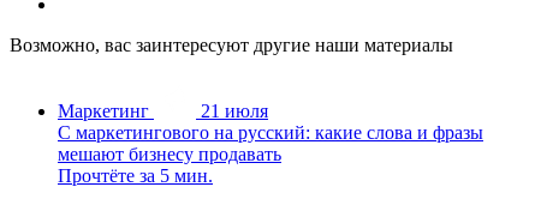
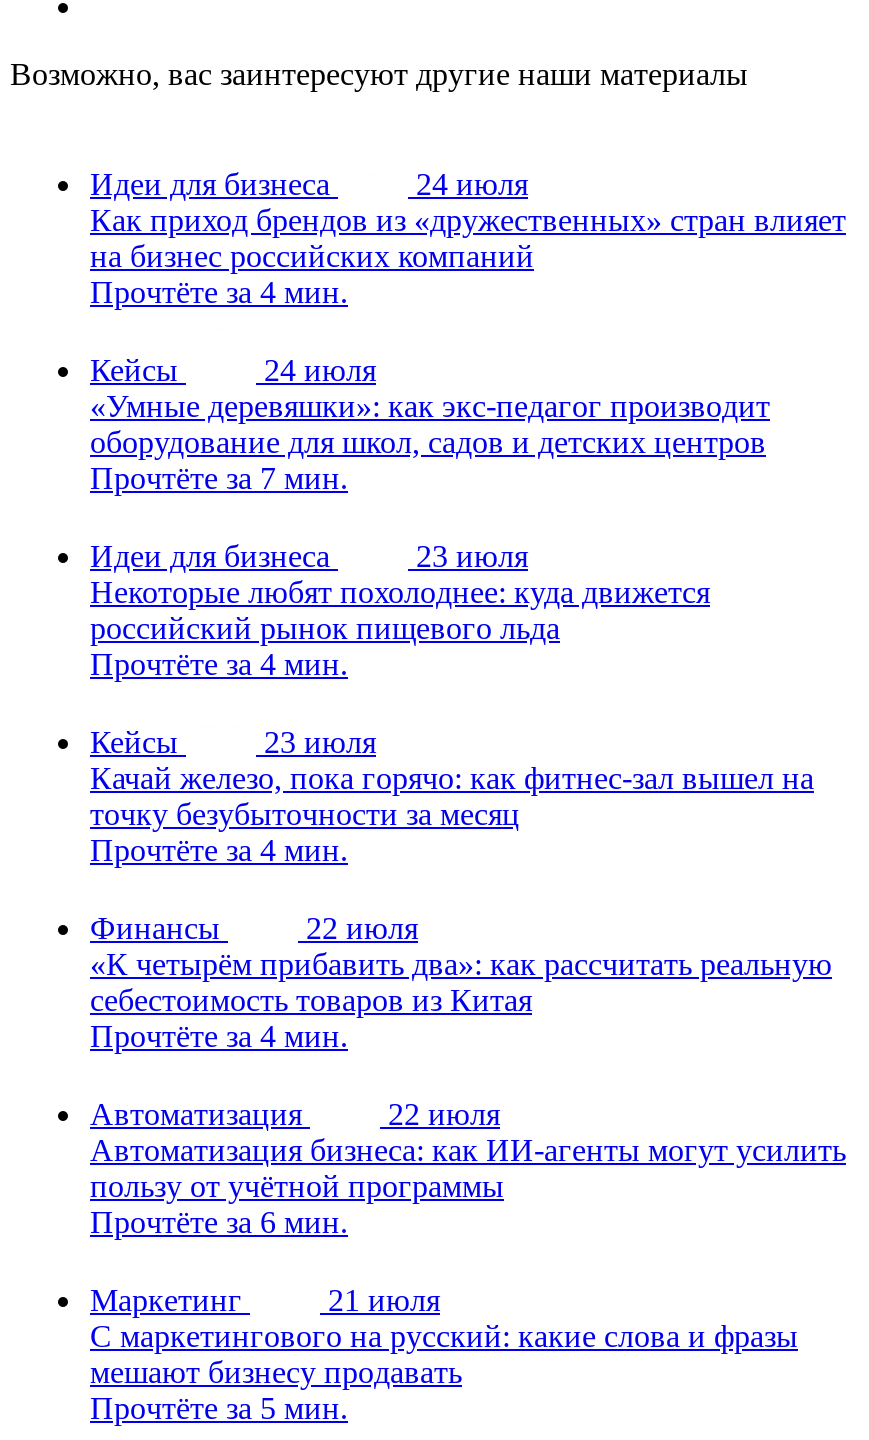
+ Идеи для бизнеса
+ 24 июля
+ Как приход брендов из «дружественных» стран влияет
+ на бизнес российских компаний
+ Прочтёте за 4 мин.
+ Кейсы
+ 24 июля
+ «Умные деревяшки»: как экс-педагог производит
+ оборудование для школ, садов и детских центров
+ Прочтёте за 7 мин.
+ Идеи для бизнеса
+ 23 июля
+ Некоторые любят похолоднее: куда движется
+ российский рынок пищевого льда
+ Прочтёте за 4 мин.
+ Кейсы
+ 23 июля
+ Качай железо, пока горячо: как фитнес-зал вышел на
+ точку безубыточности за месяц
+ Прочтёте за 4 мин.
+ Финансы
+ 22 июля
+ «К четырём прибавить два»: как рассчитать реальную
+ себестоимость товаров из Китая
+ Прочтёте за 4 мин.
+ Автоматизация
+ 22 июля
+ Автоматизация бизнеса: как ИИ-агенты могут усилить
+ пользу от учётной программы
+ Прочтёте за 6 мин.
